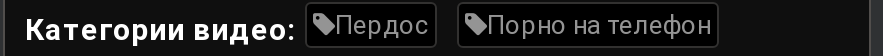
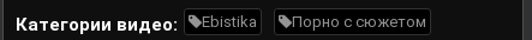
- Пердос
- Порно на телефон
+ Ebistika
+ Порно с сюжетом
